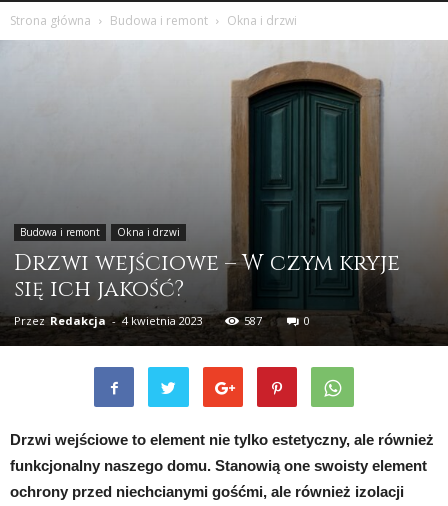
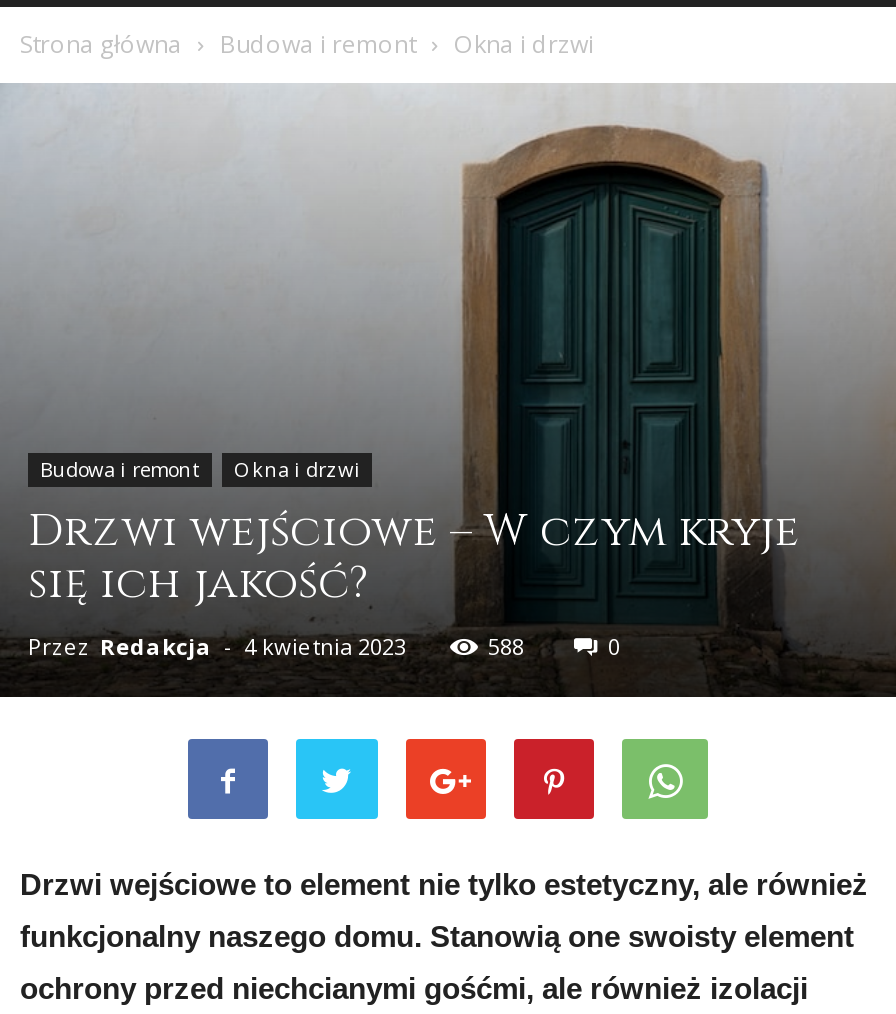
- 587
+ 588
